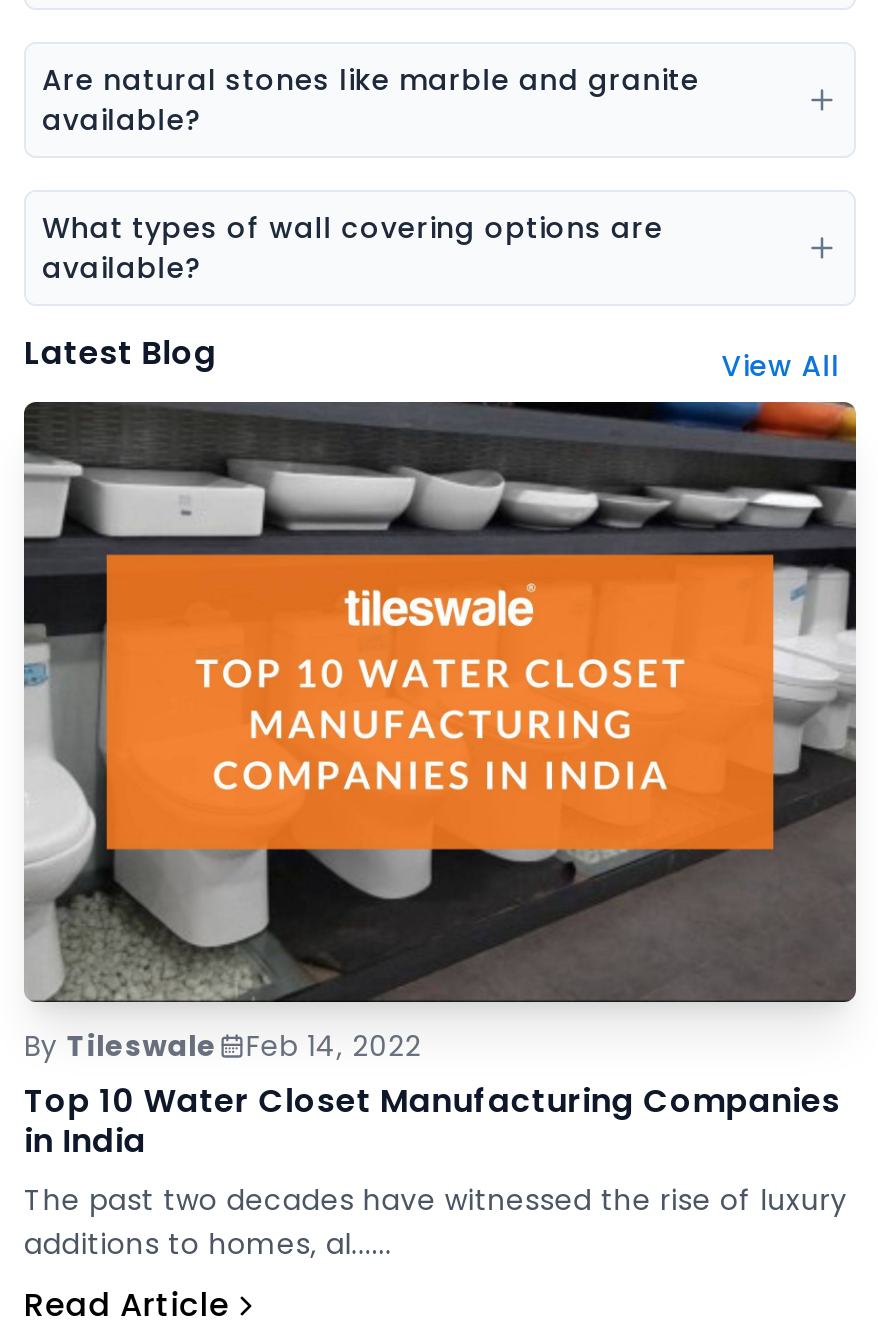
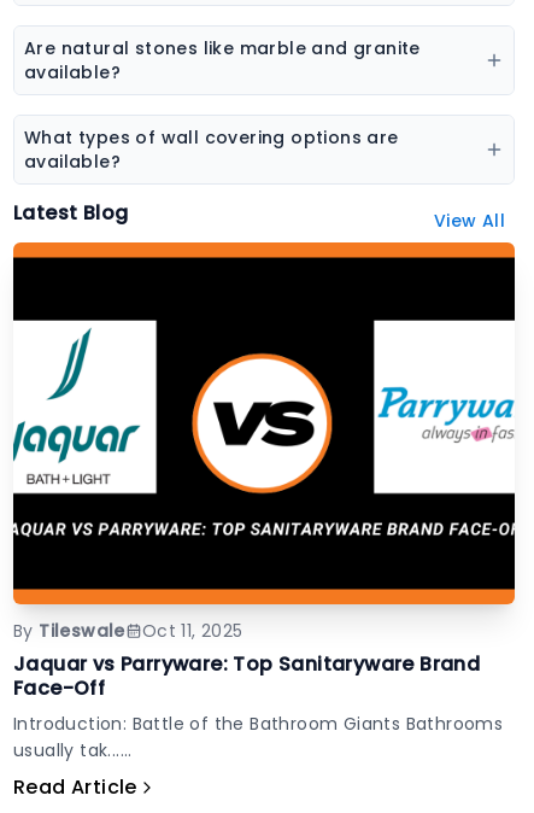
- [image]
- Feb 14, 2022
- Top 10 Water Closet Manufacturing Companies
- in India
- The past two decades have witnessed the rise of luxury
- additions to homes, al......
+ [image]
+ Oct 11, 2025
+ Jaquar vs Parryware: Top Sanitaryware Brand
+ Face-Off
+ Introduction: Battle of the Bathroom Giants Bathrooms
+ usually tak......
